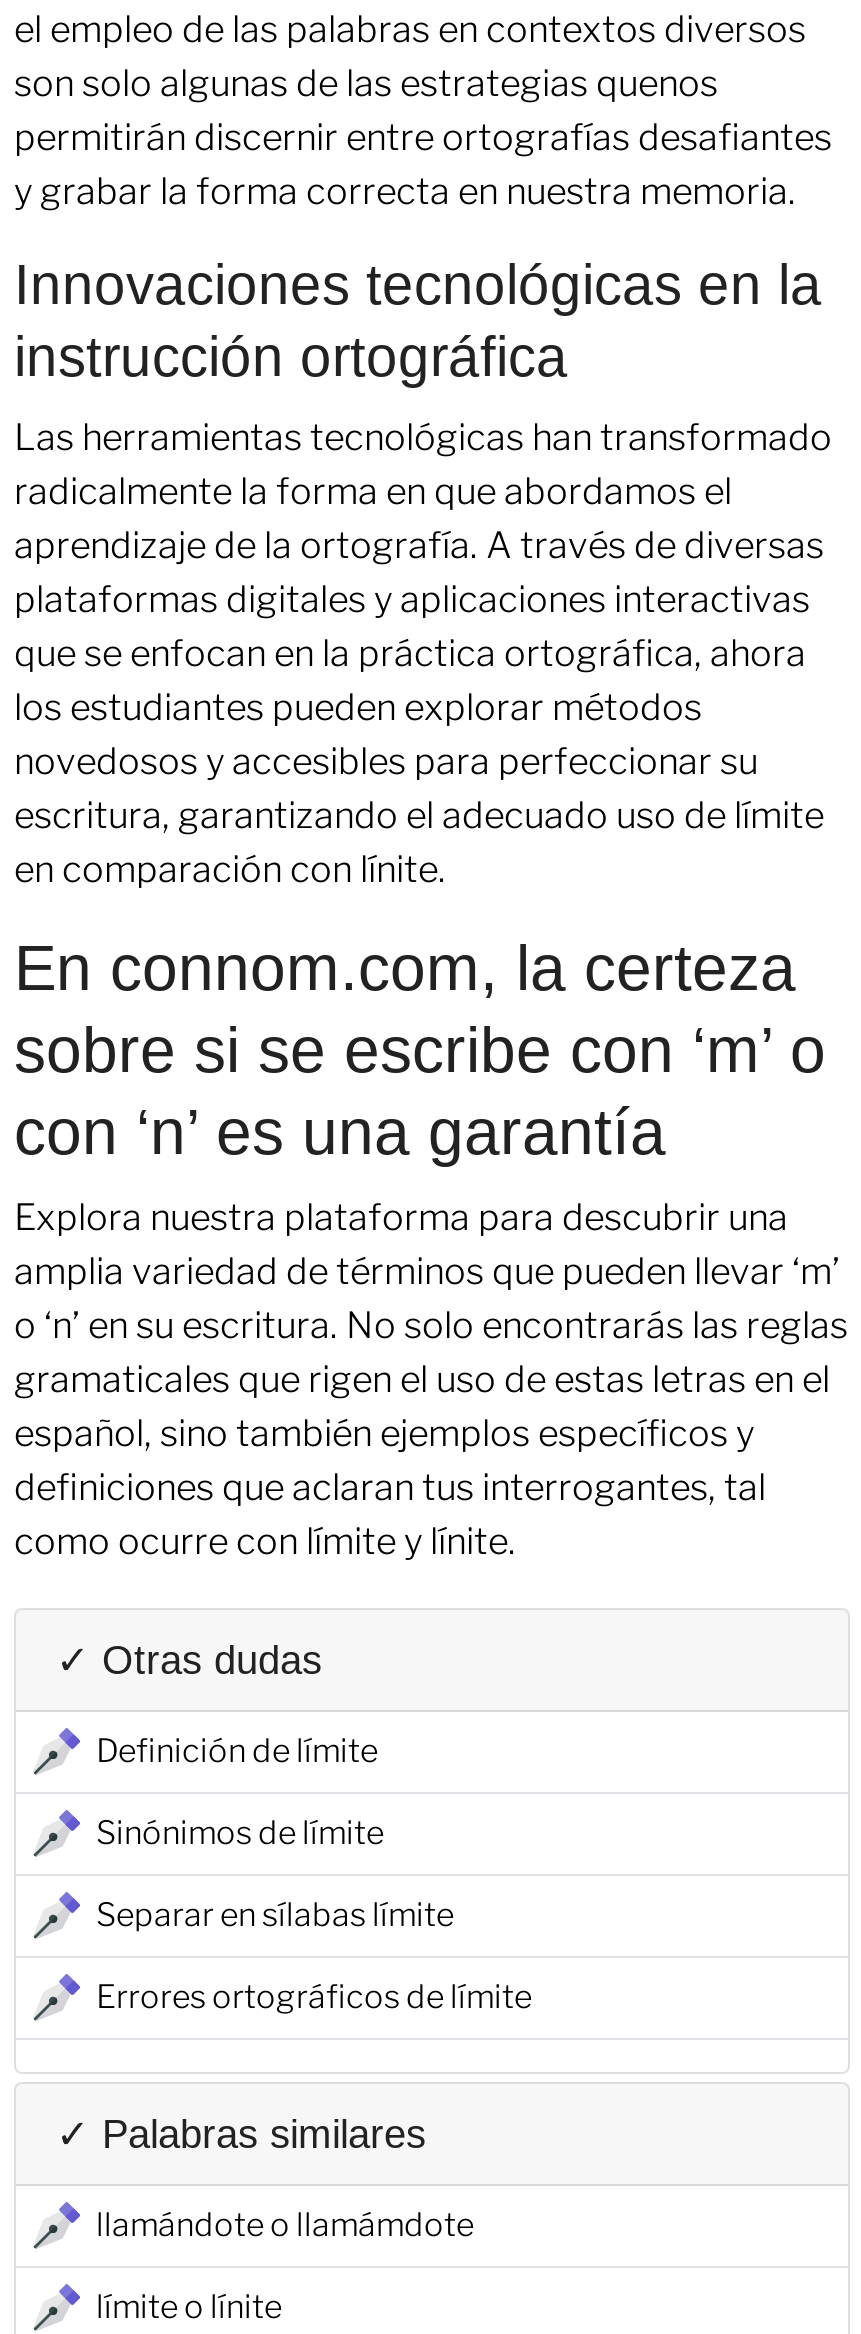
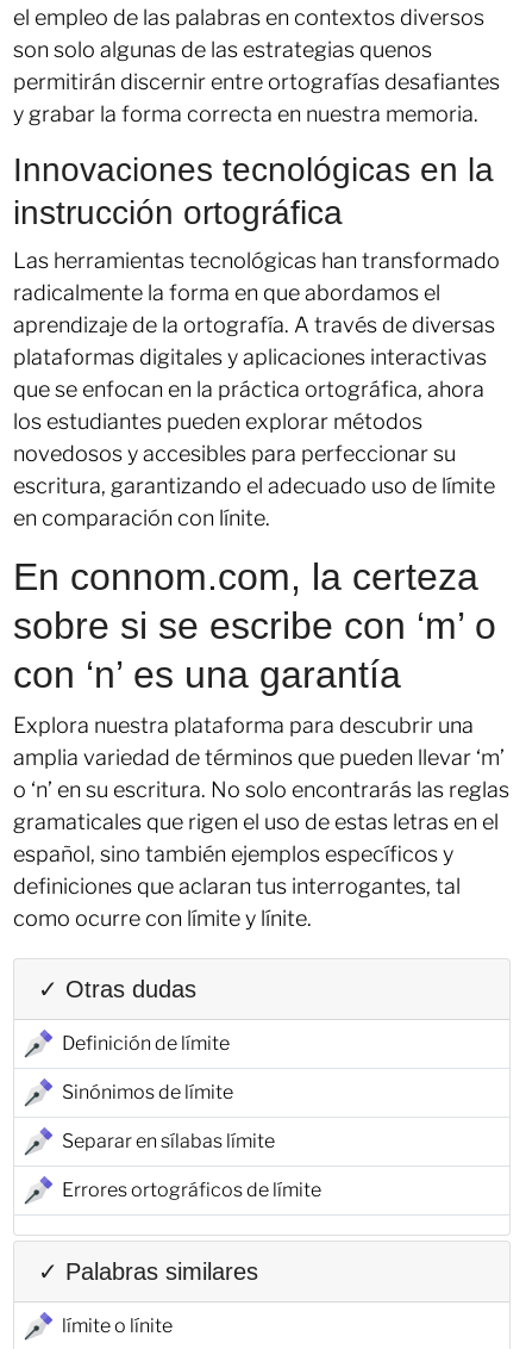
- llamándote o llamámdote
